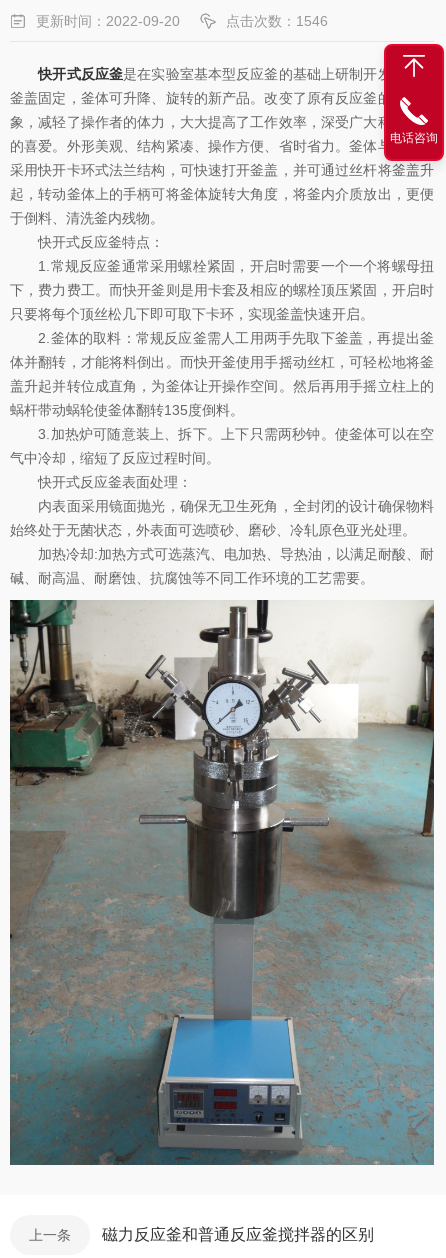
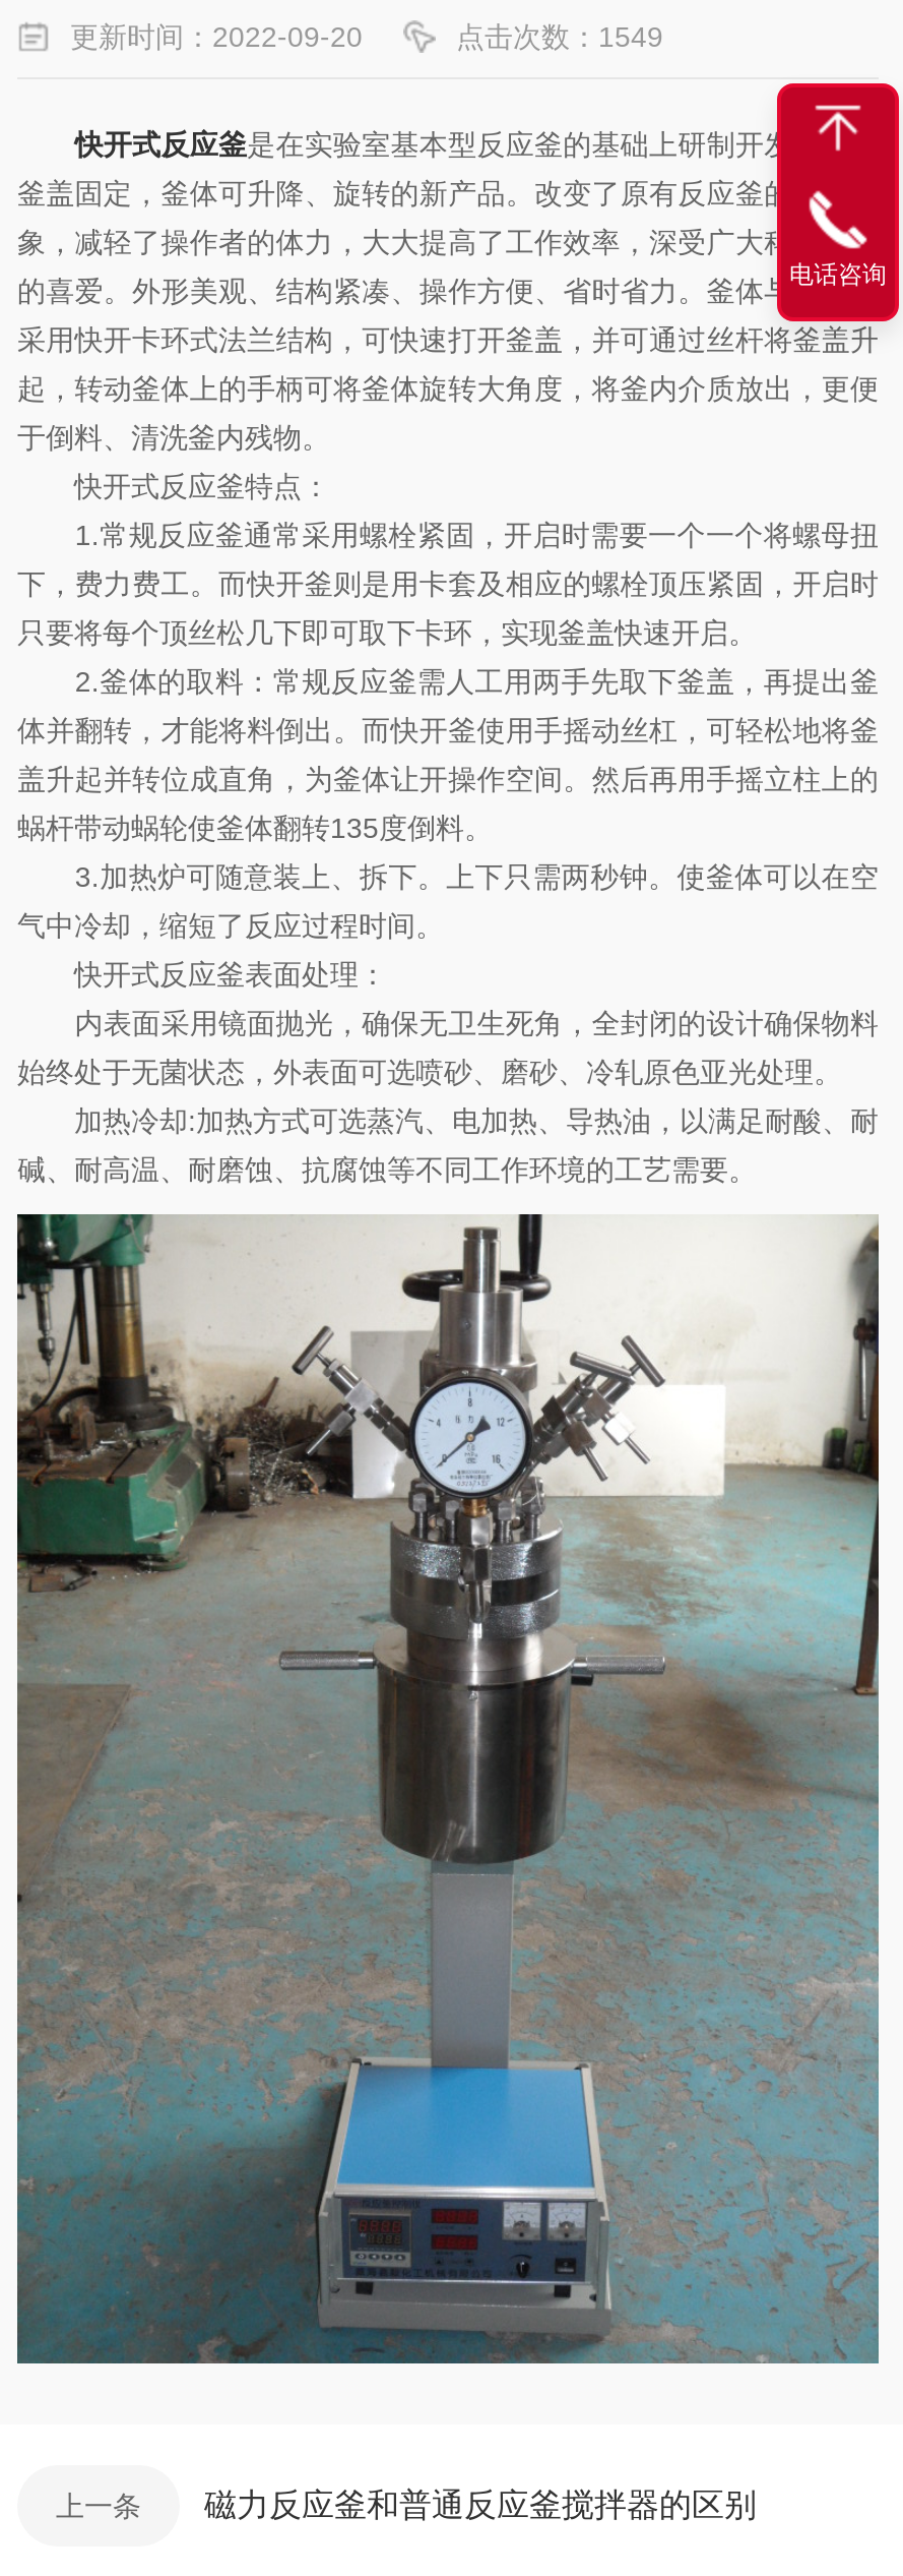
- 点击次数：1546
+ 点击次数：1549
